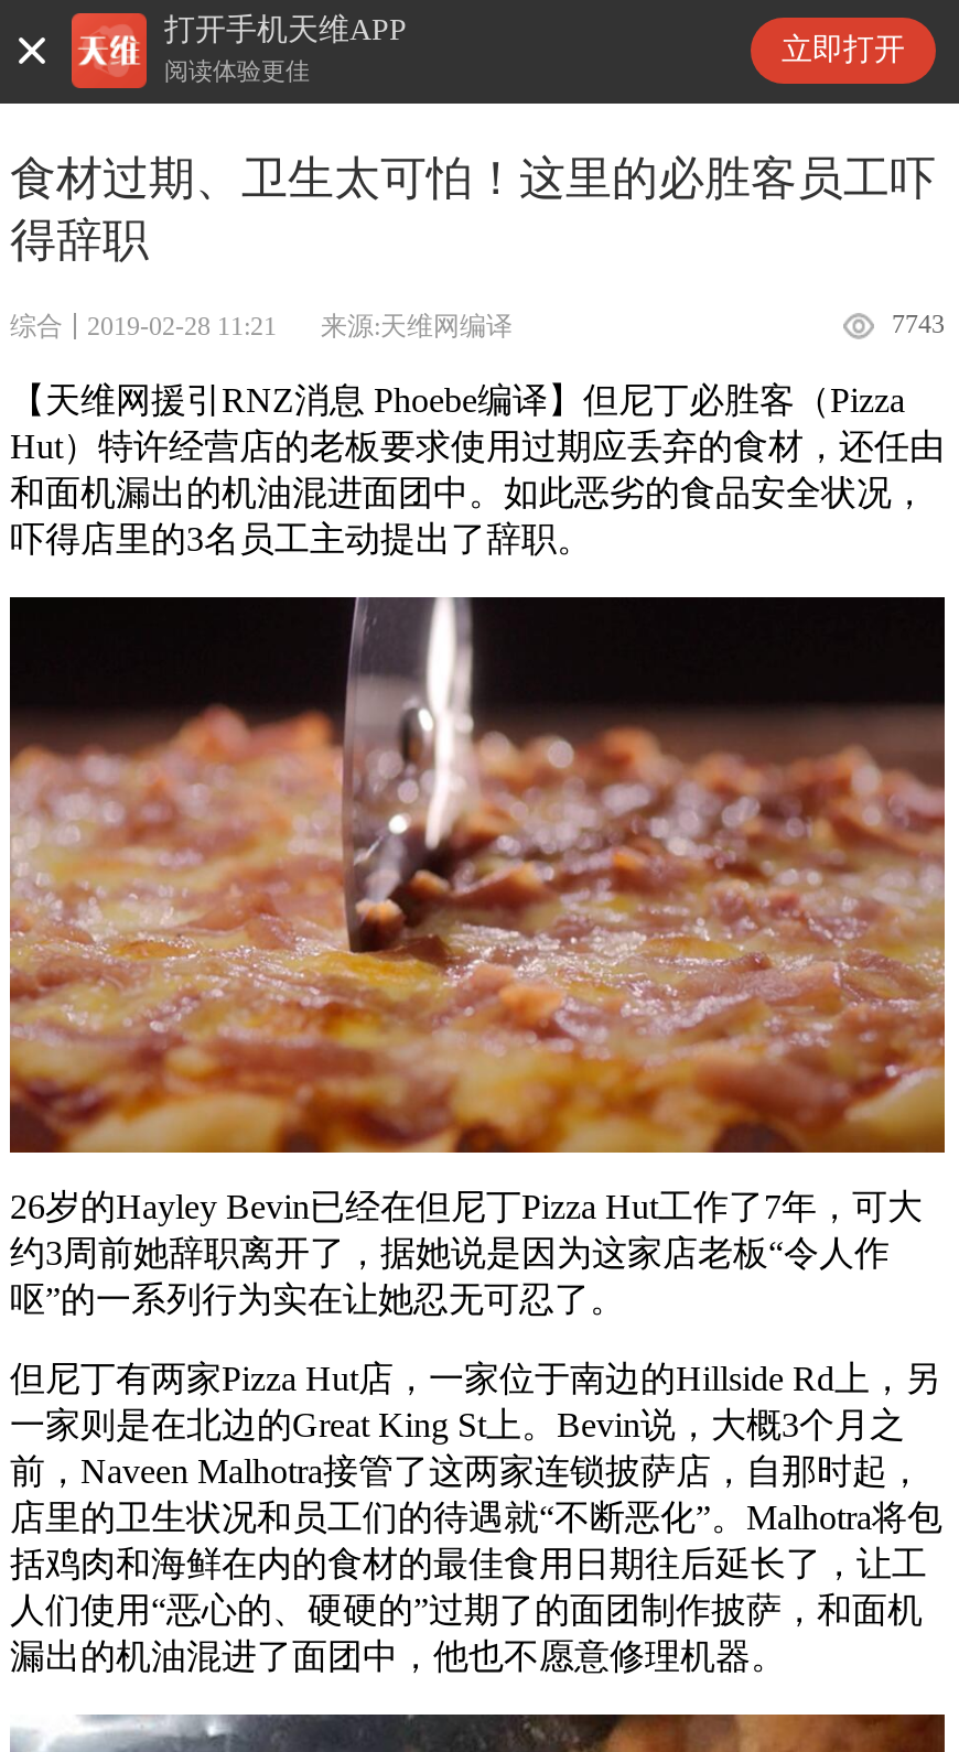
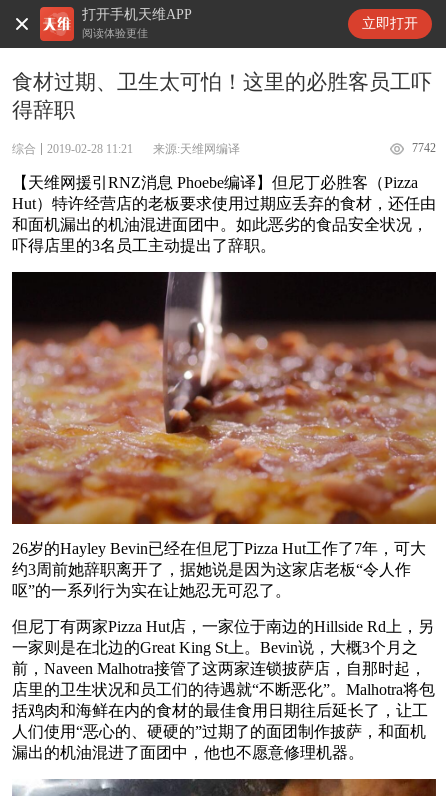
- 7743
+ 7742
